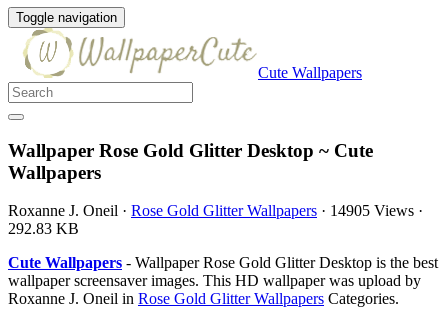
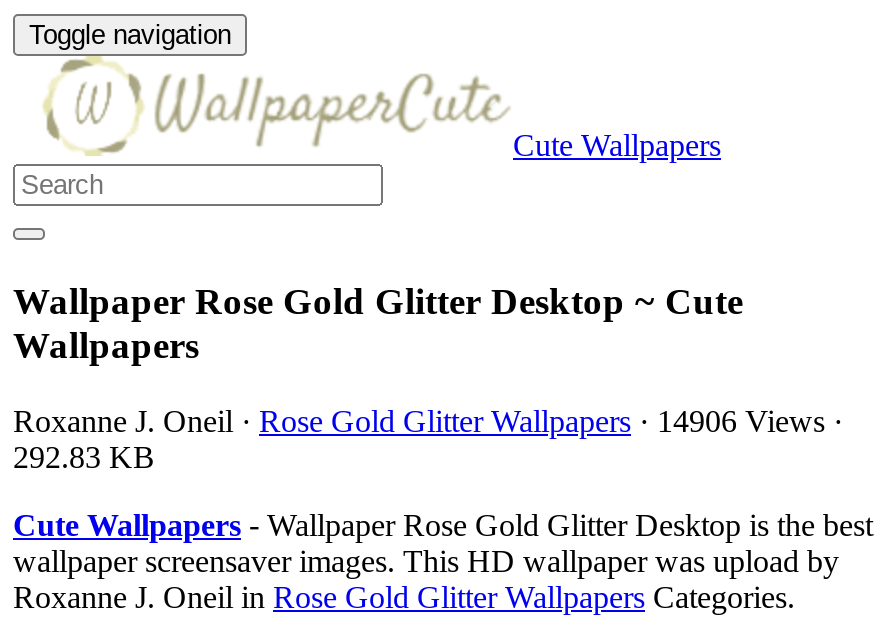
- Roxanne J. Oneil · Rose Gold Glitter Wallpapers · 14905 Views ·
+ Roxanne J. Oneil · Rose Gold Glitter Wallpapers · 14906 Views ·
